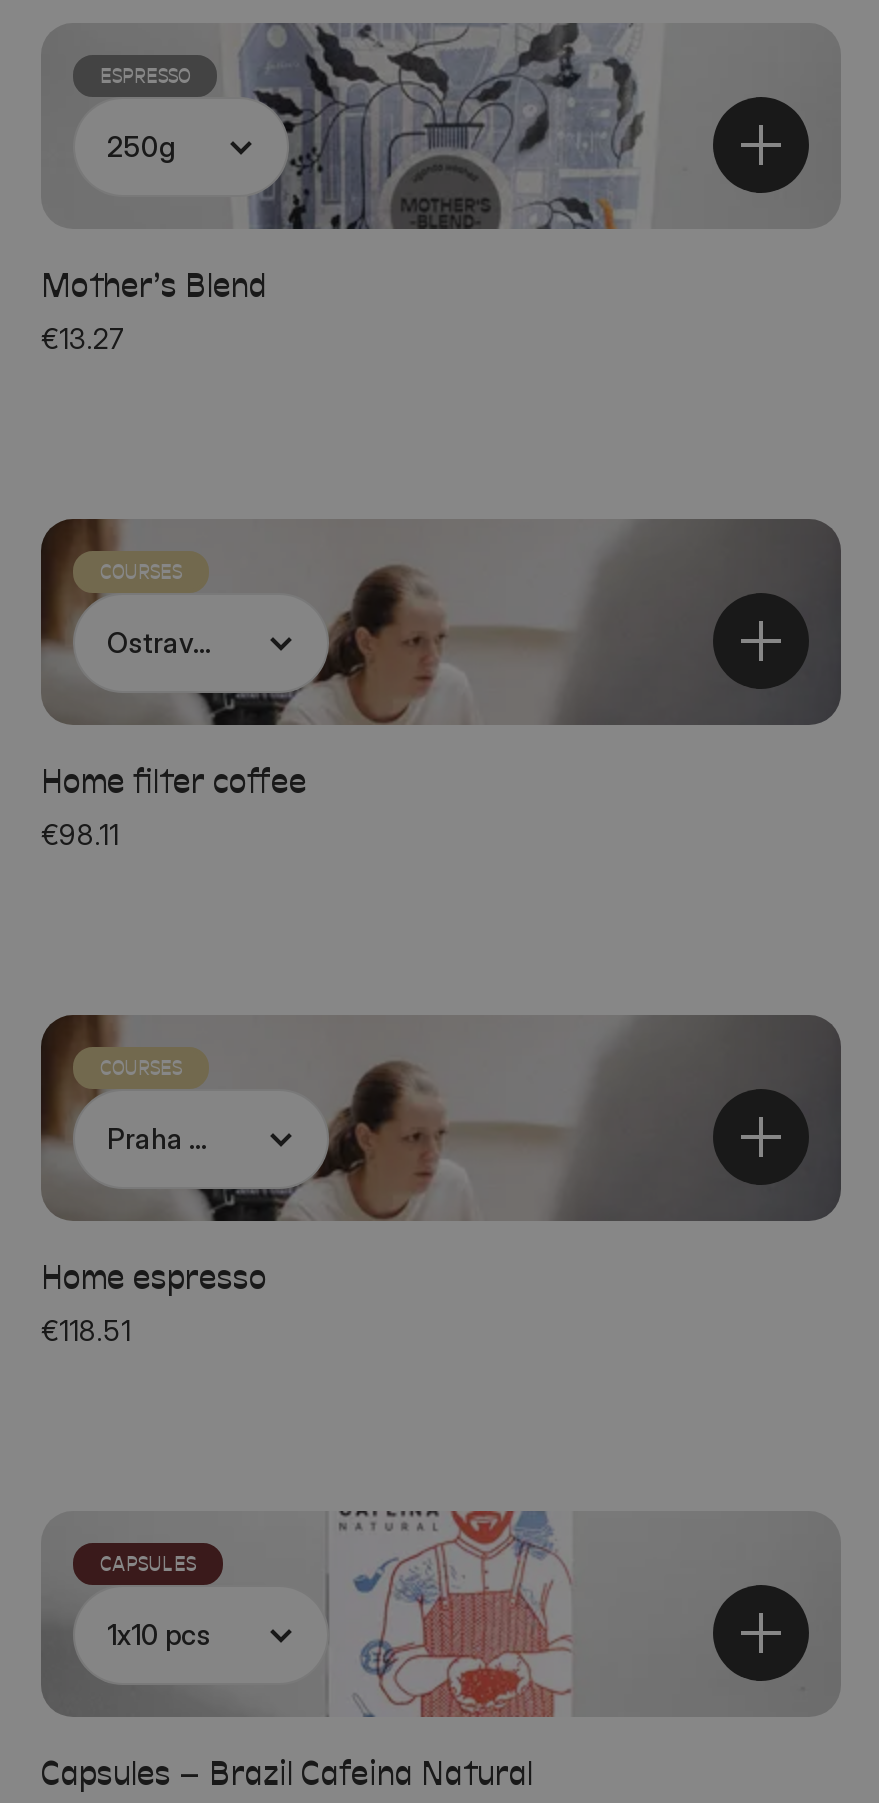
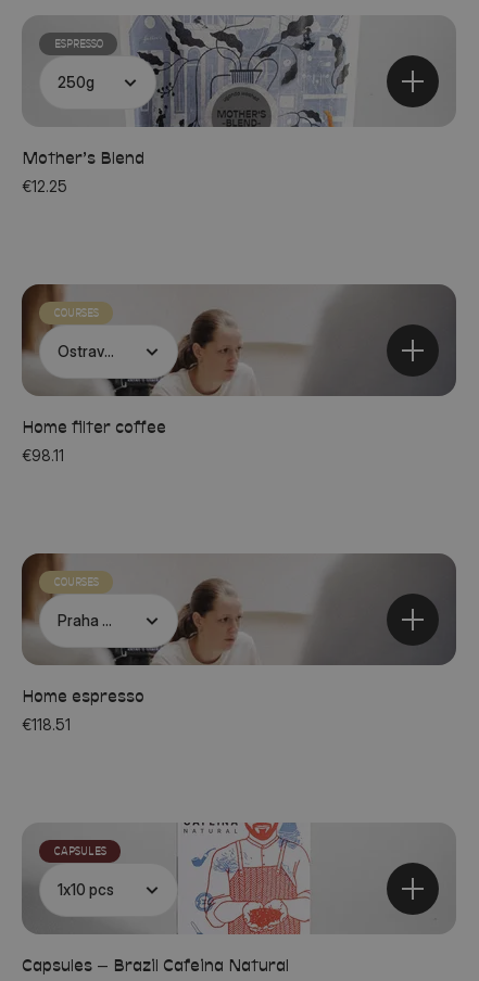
- €13.27
+ €12.25
